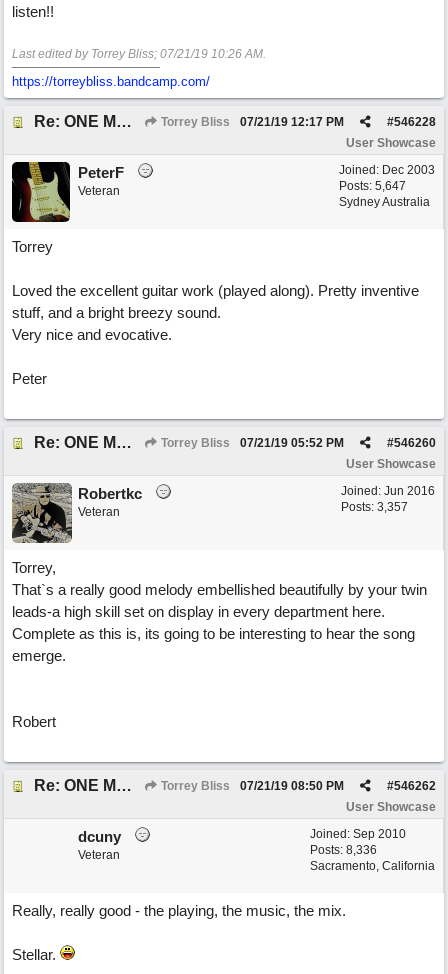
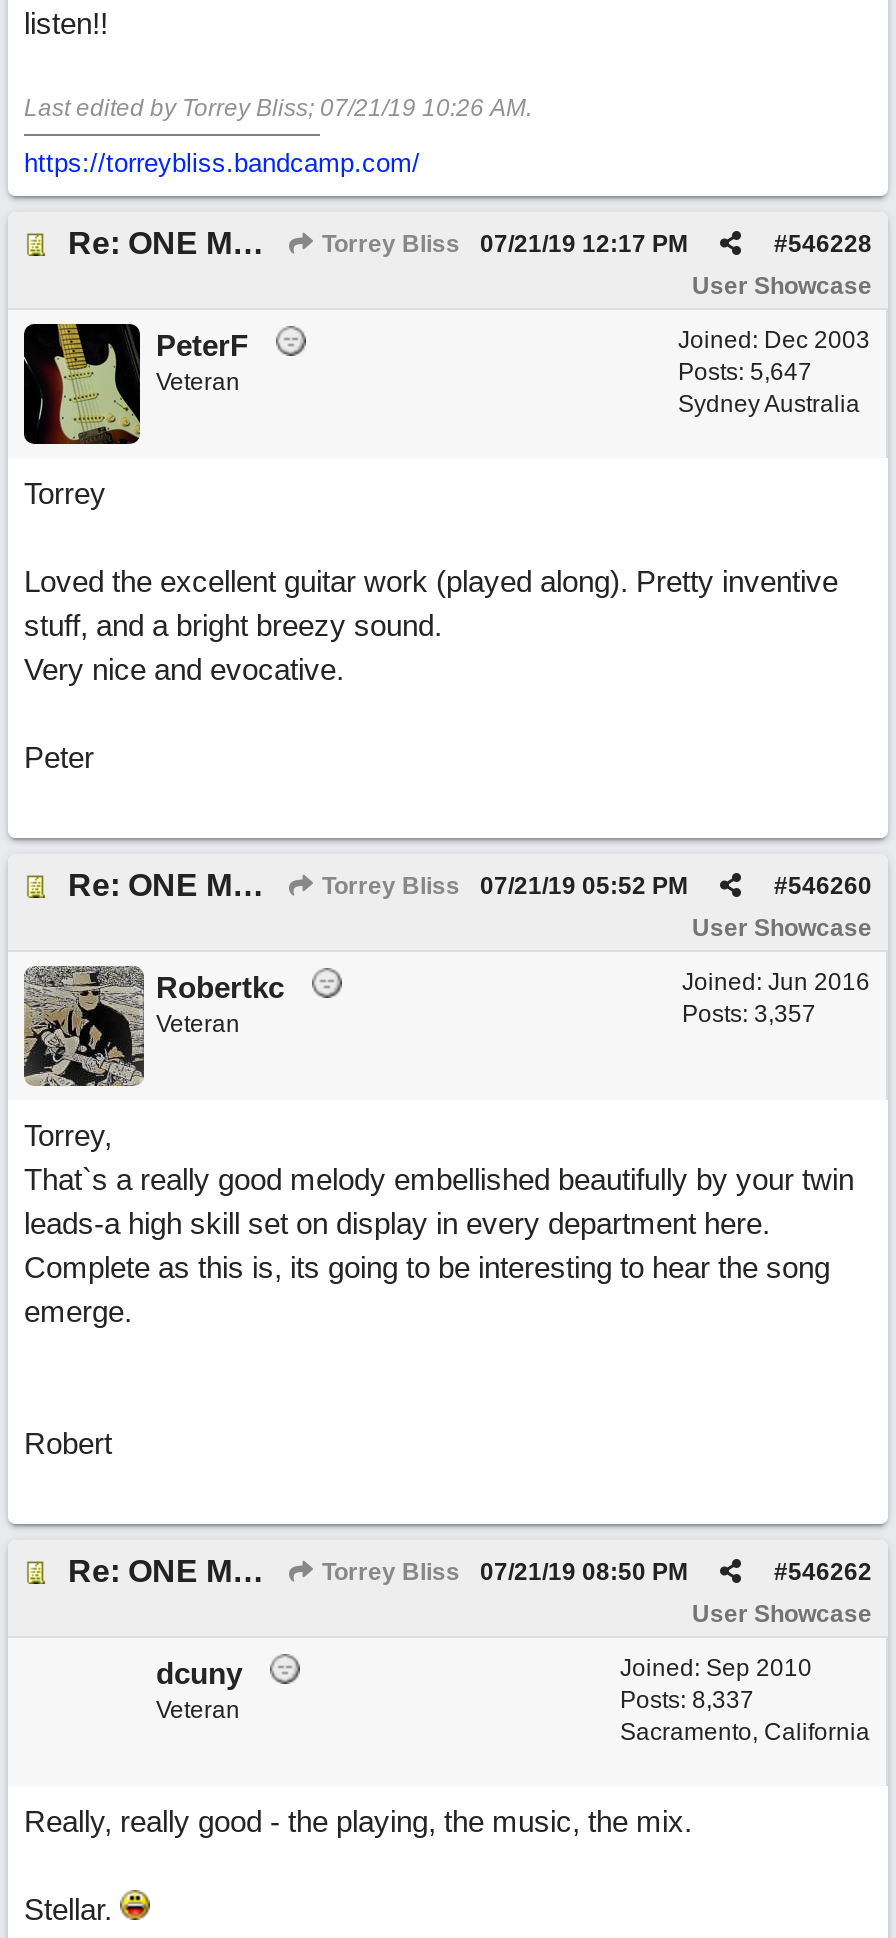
- Posts: 8,336
+ Posts: 8,337
